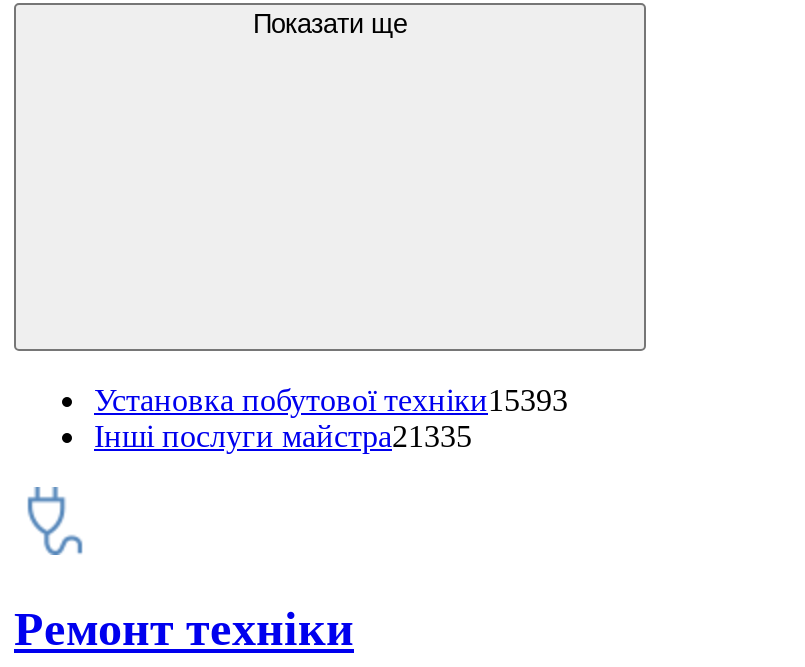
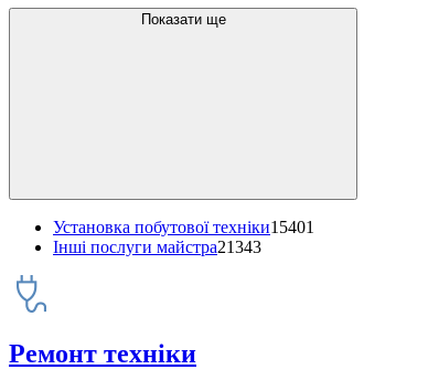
- Установка побутової техніки15393
+ Установка побутової техніки15401

- Інші послуги майстра21335
+ Інші послуги майстра21343
